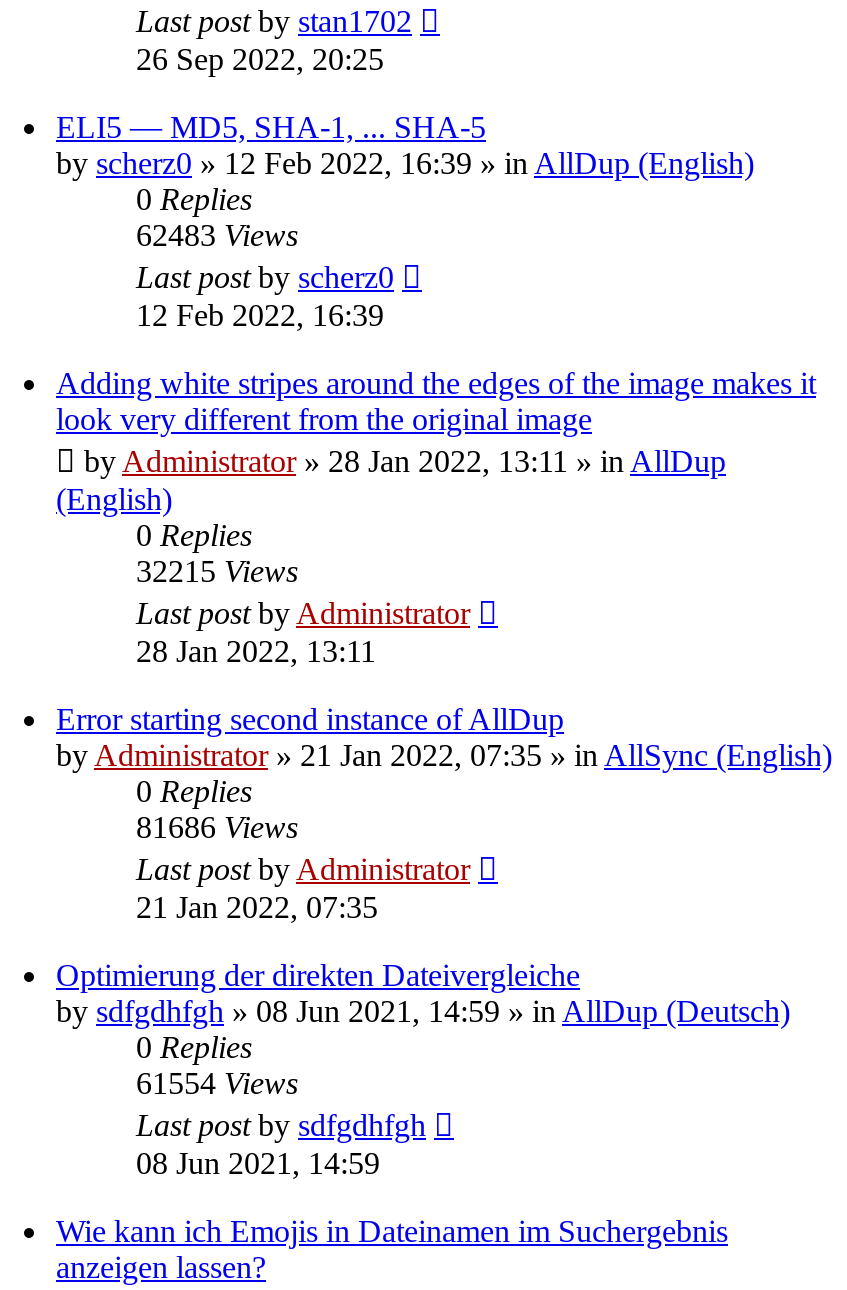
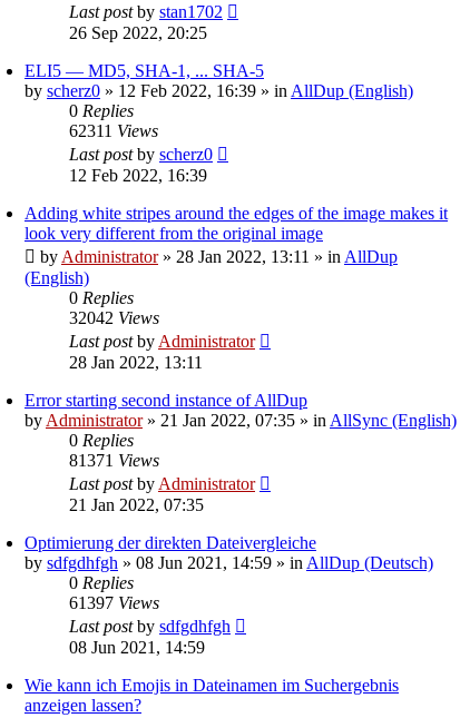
- 62483 Views
+ 62311 Views

- 32215 Views
+ 32042 Views

- 81686 Views
+ 81371 Views

- 61554 Views
+ 61397 Views
